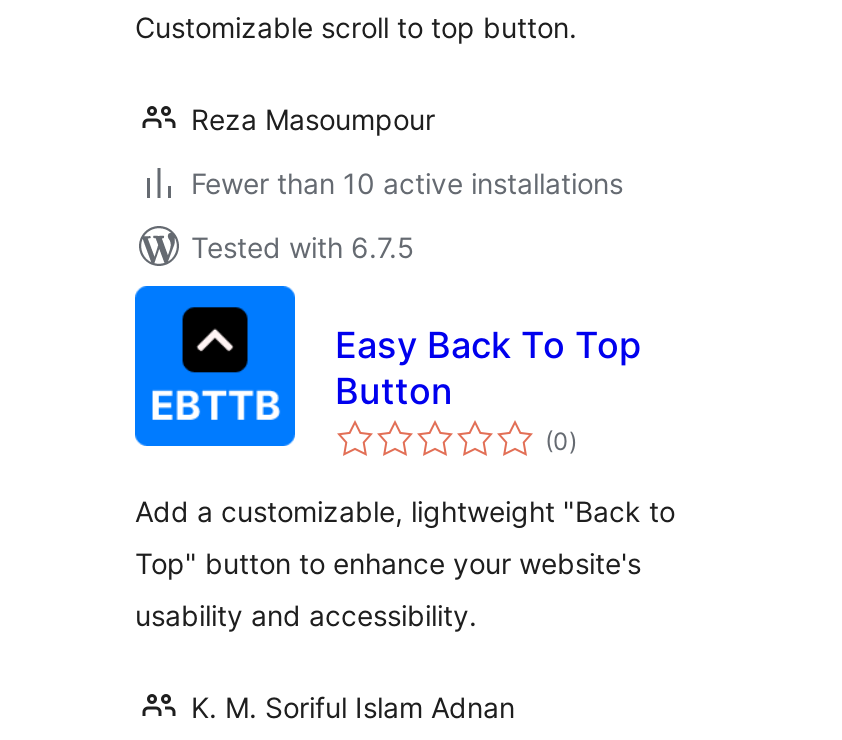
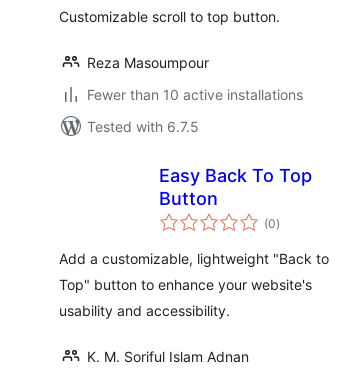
- [image]
